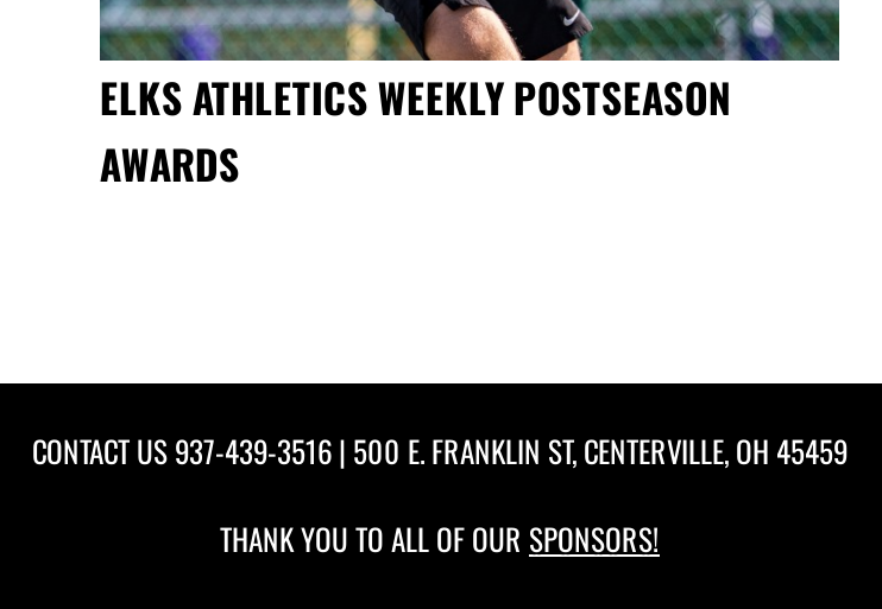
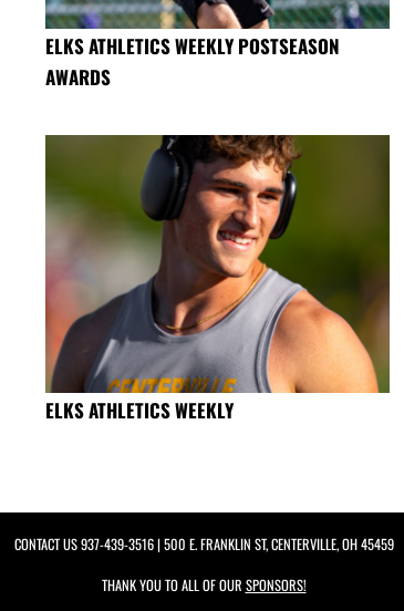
+ [image]
+ ELKS ATHLETICS WEEKLY
